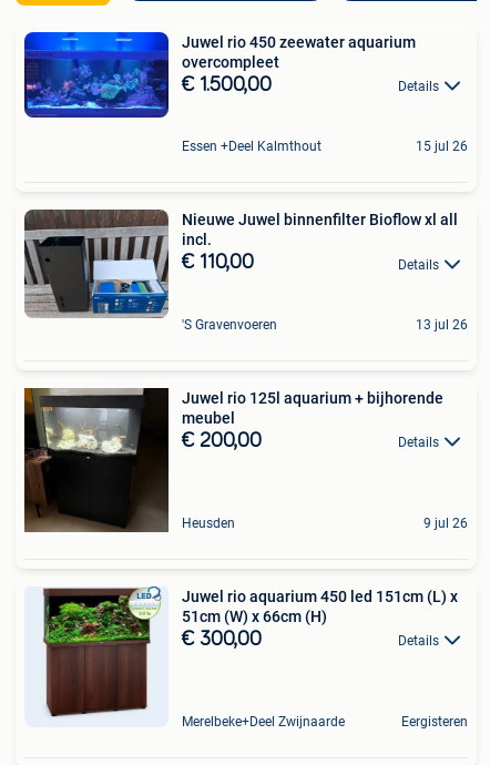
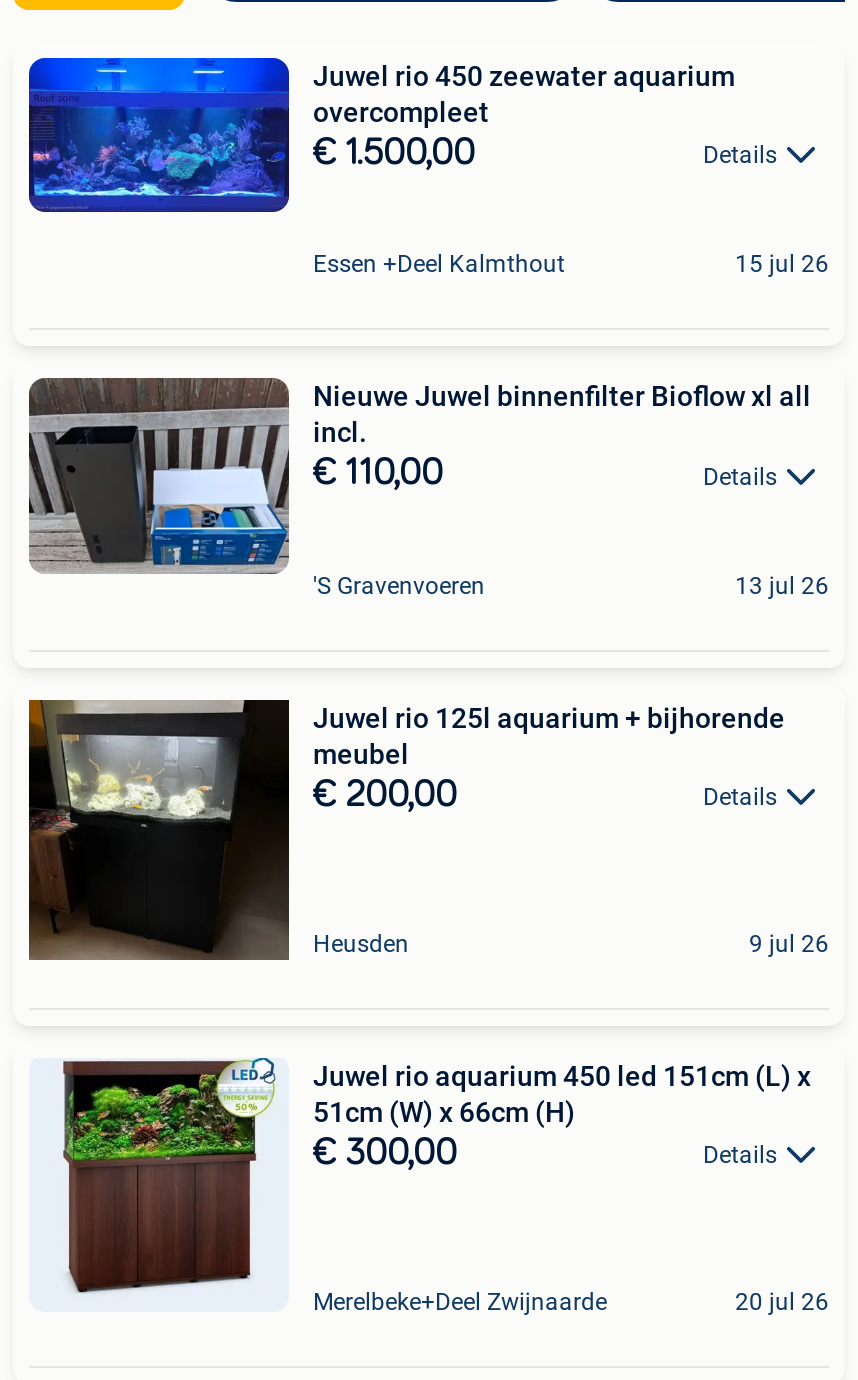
- Eergisteren
+ 20 jul 26
